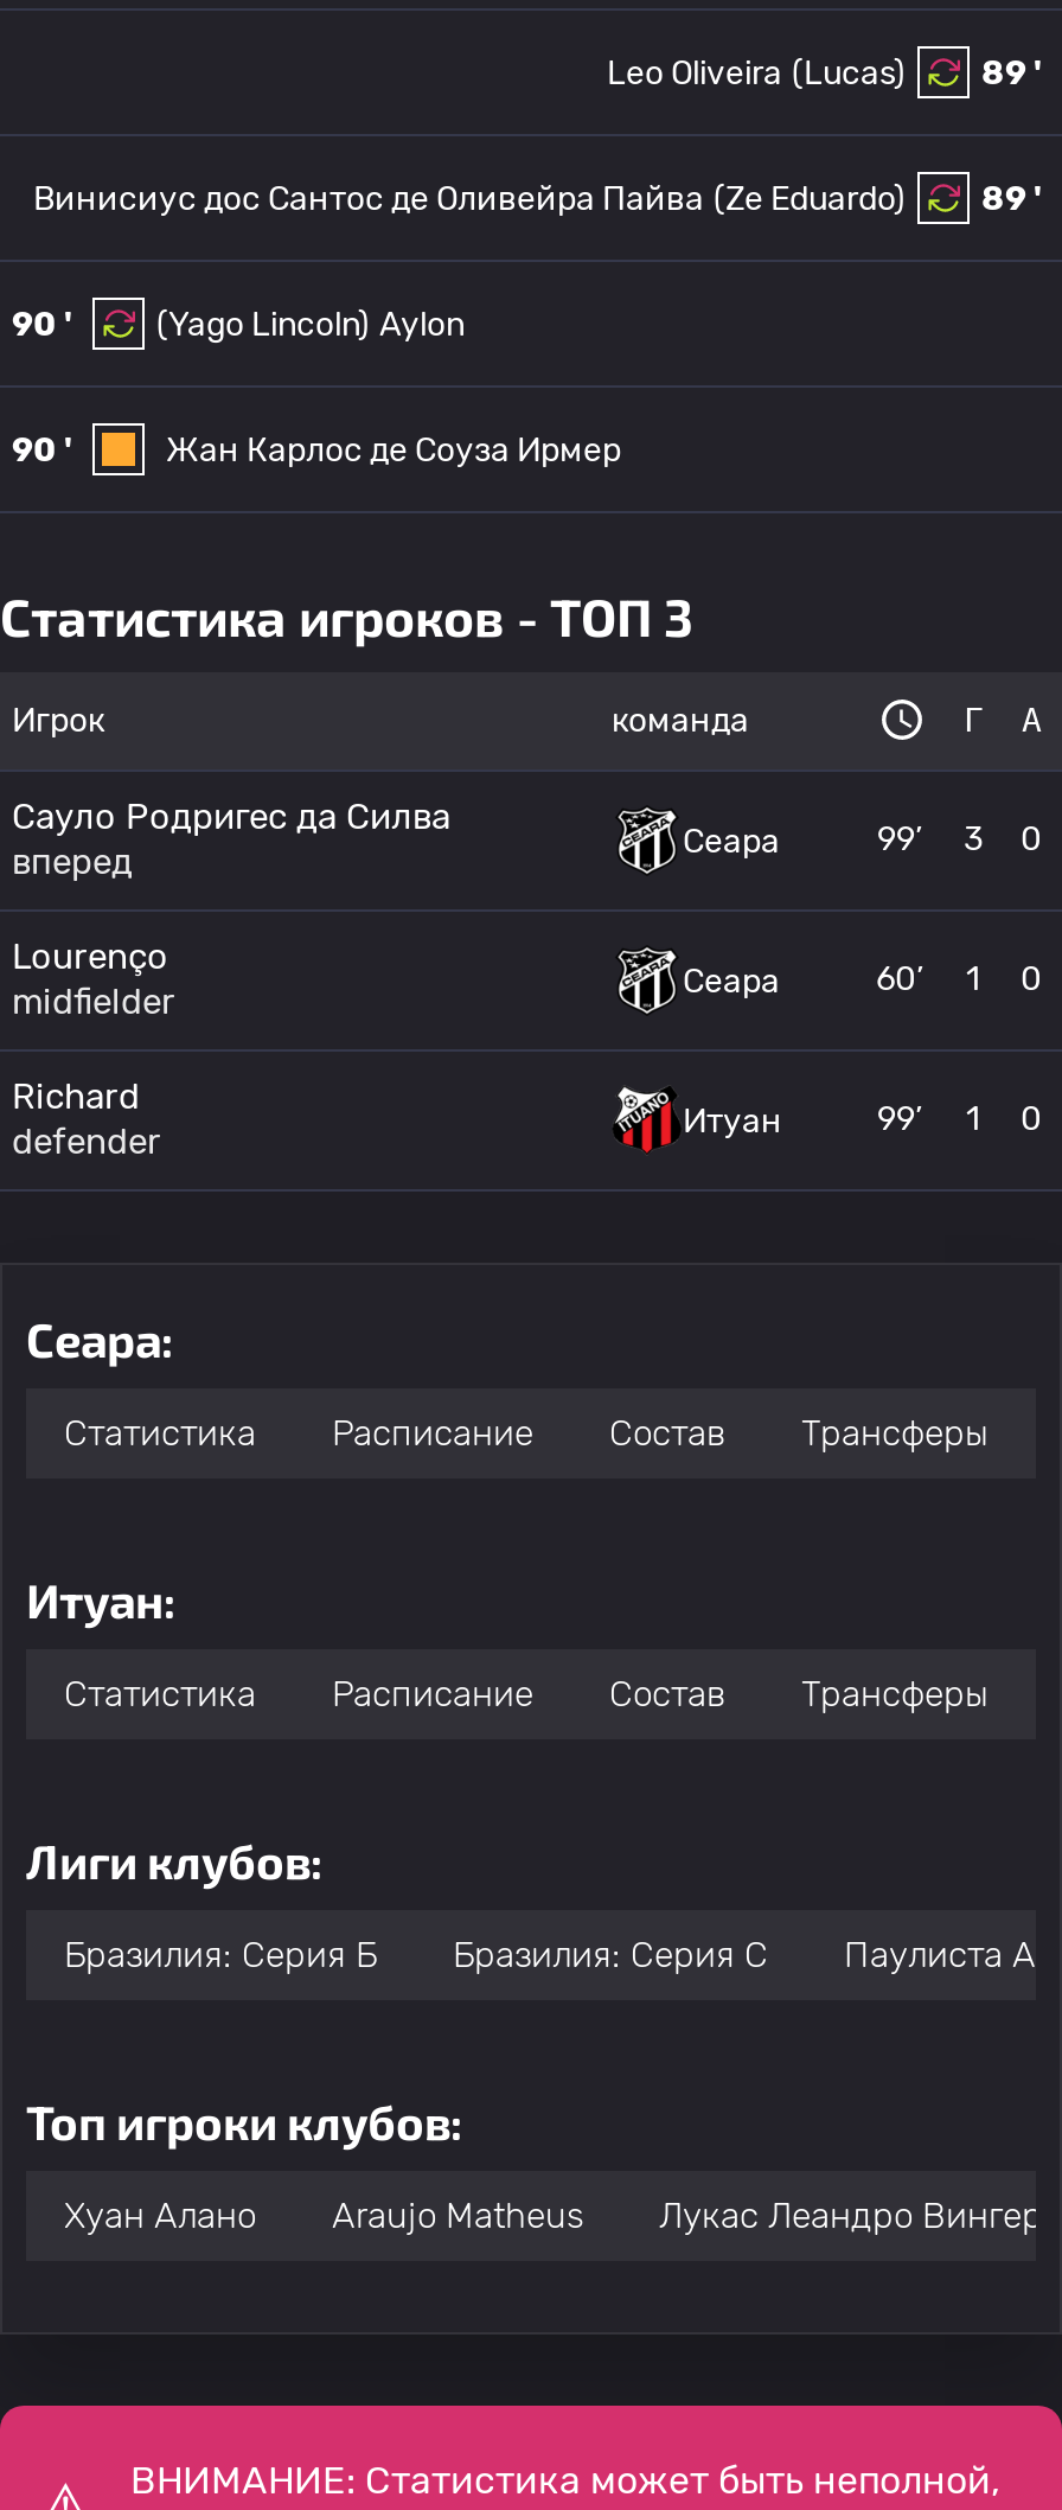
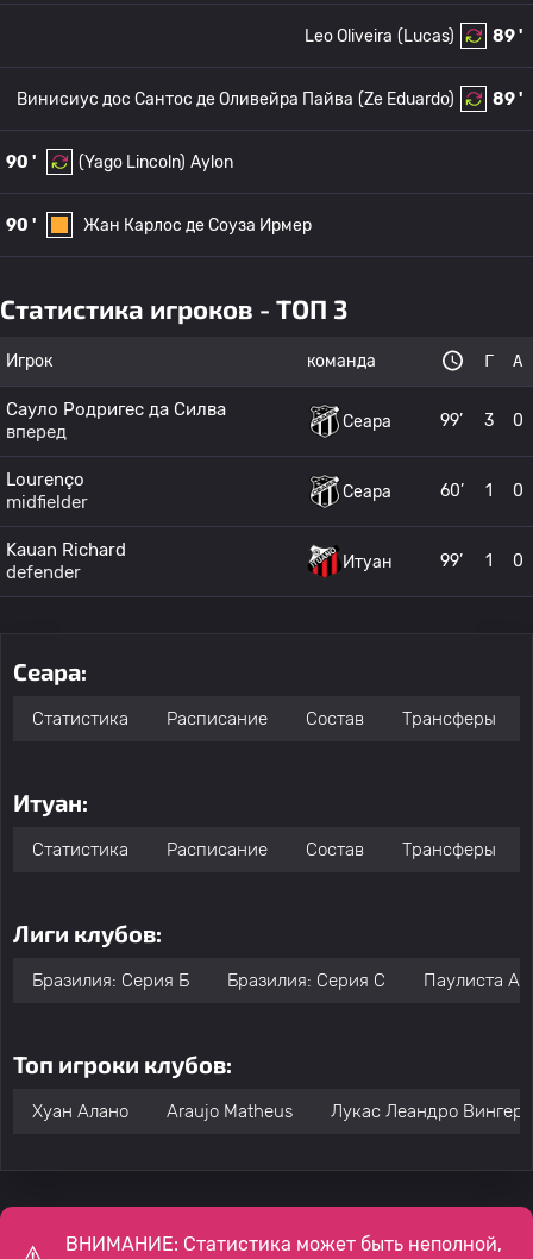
- Richard
+ Kauan Richard
